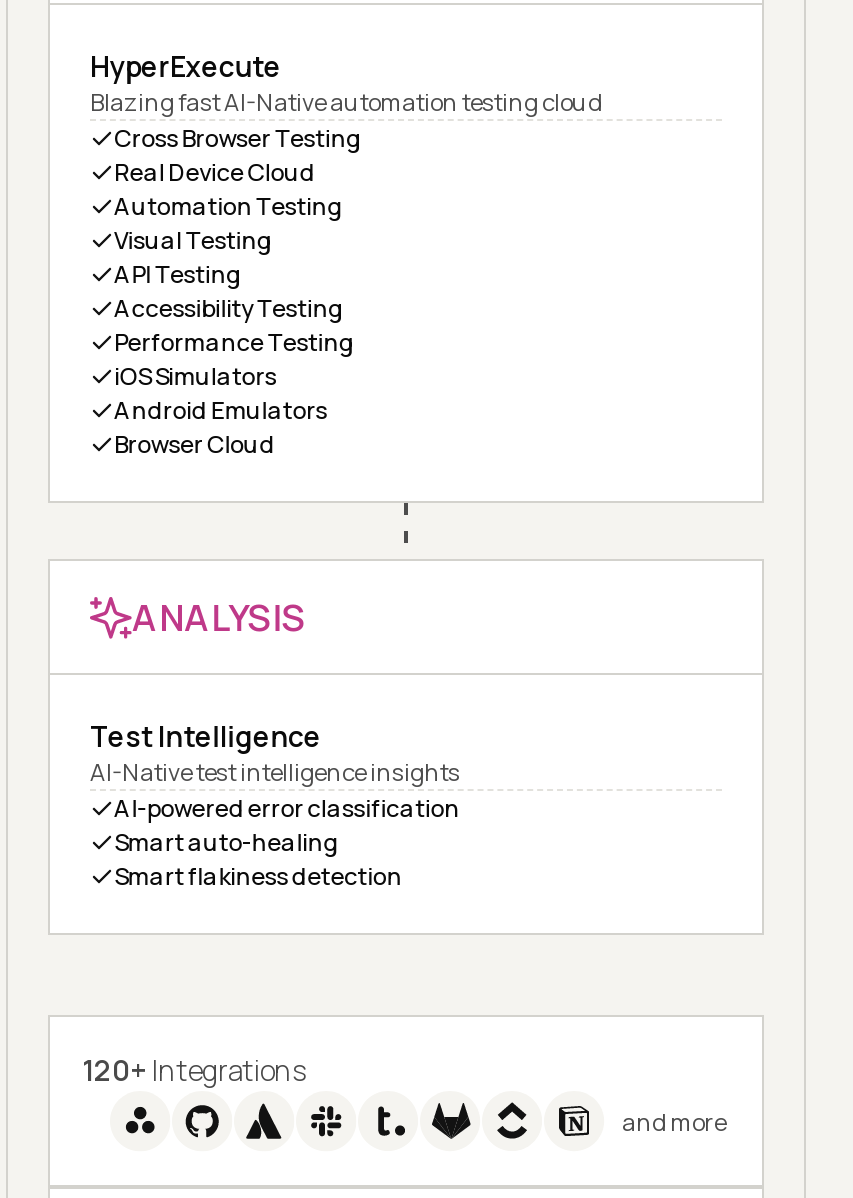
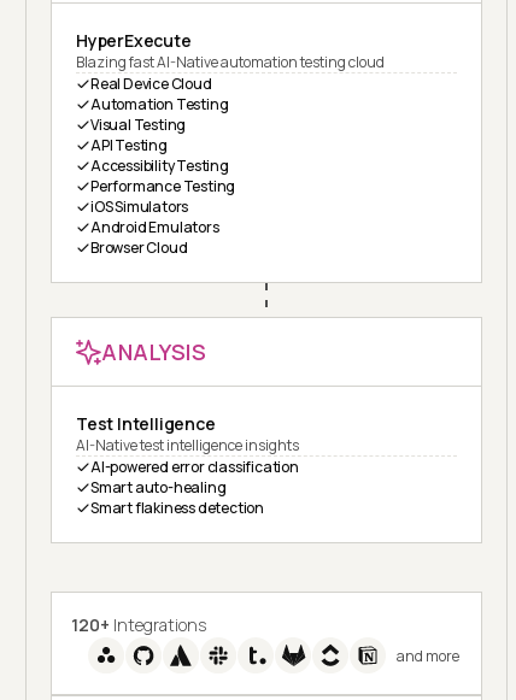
- Cross Browser Testing
